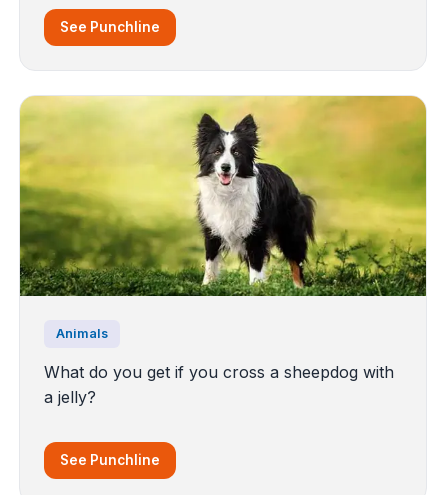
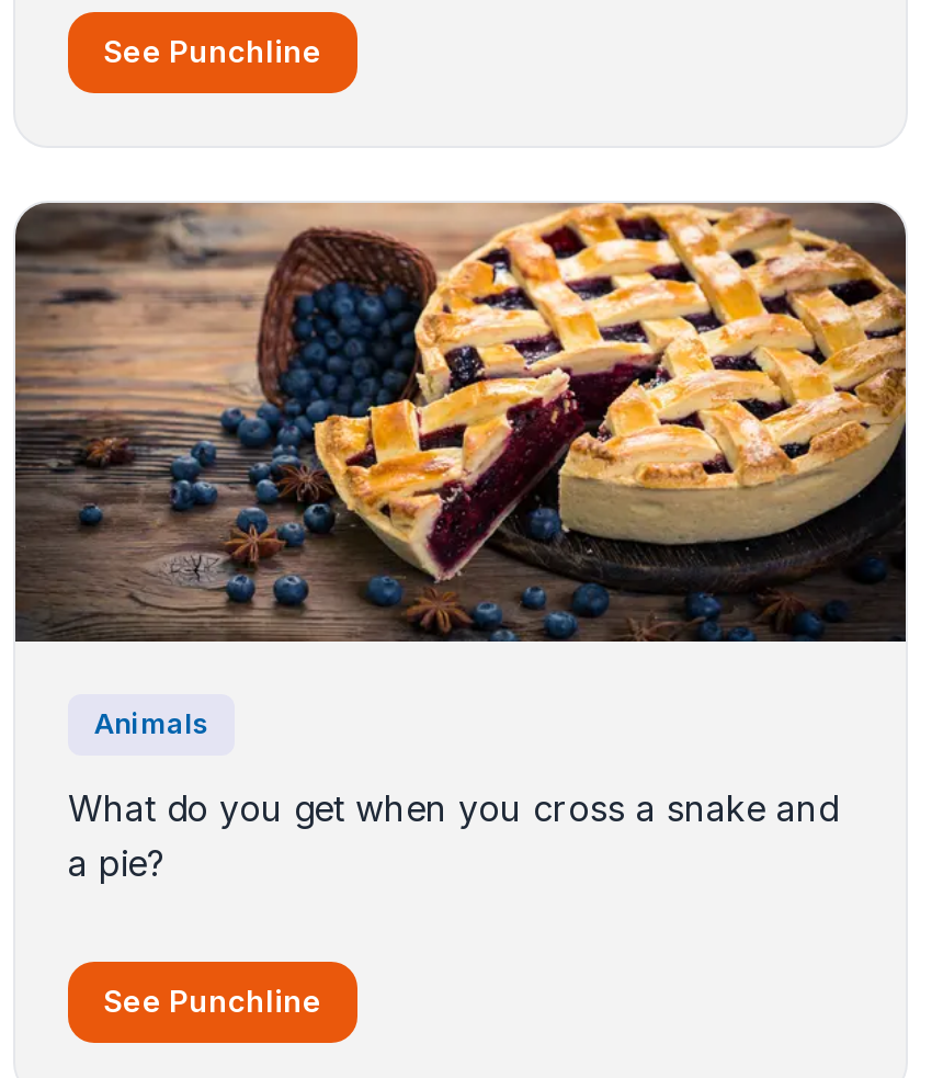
- [image]
+ [image]

- What do you get if you cross a sheepdog with
+ What do you get when you cross a snake and

- a jelly?
+ a pie?
